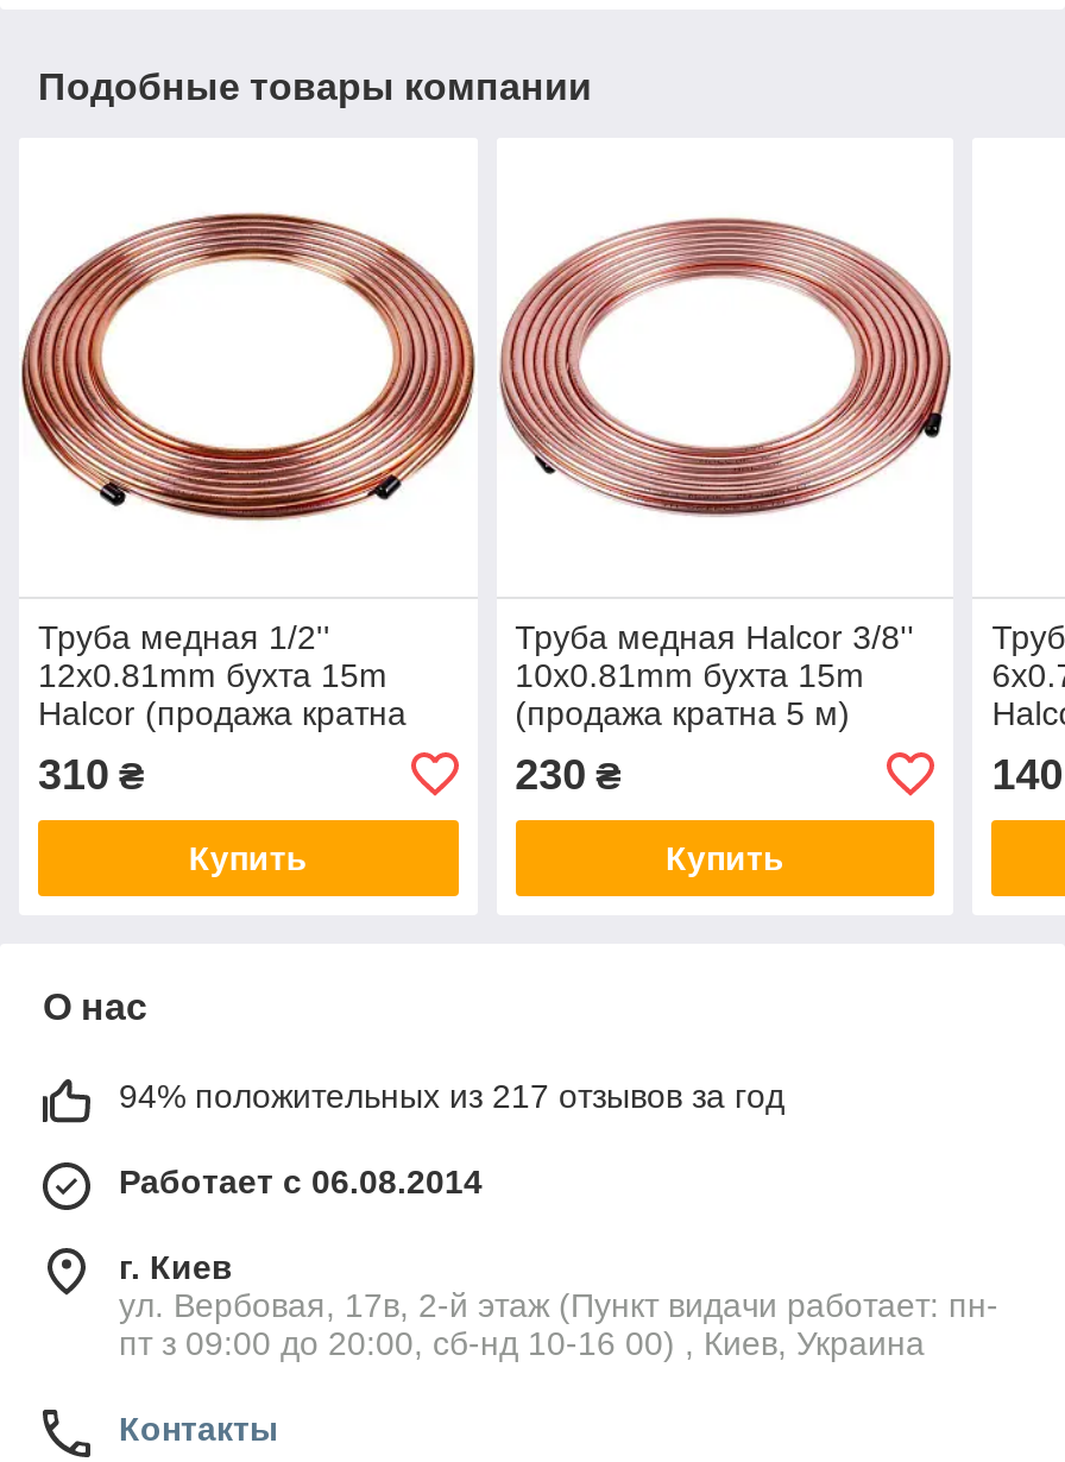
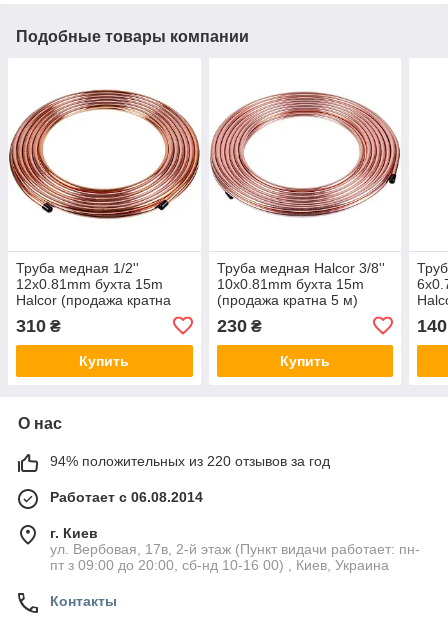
- 94% положительных из 217 отзывов за год
+ 94% положительных из 220 отзывов за год
